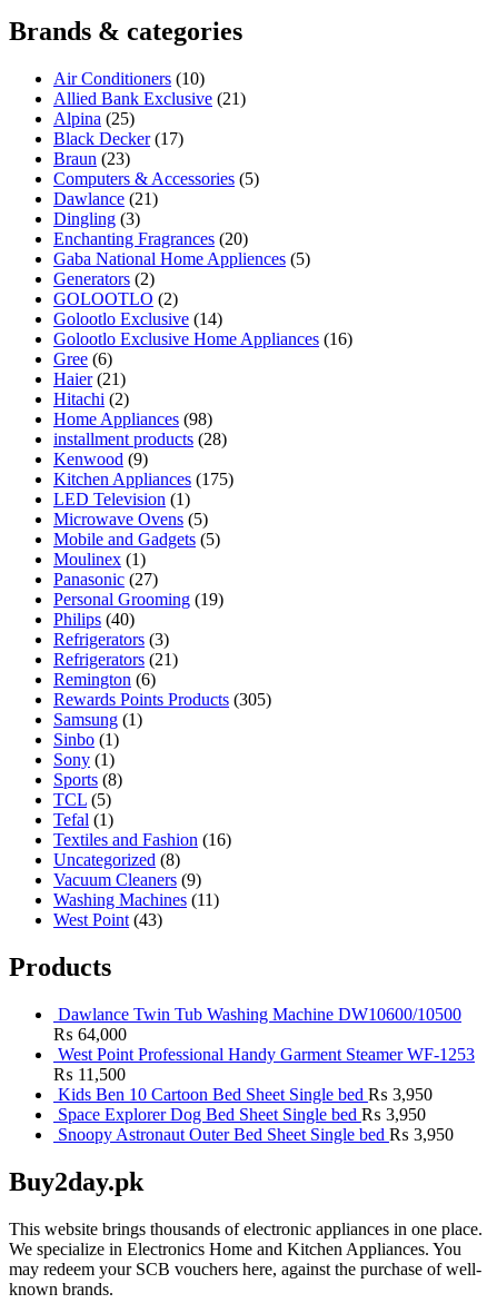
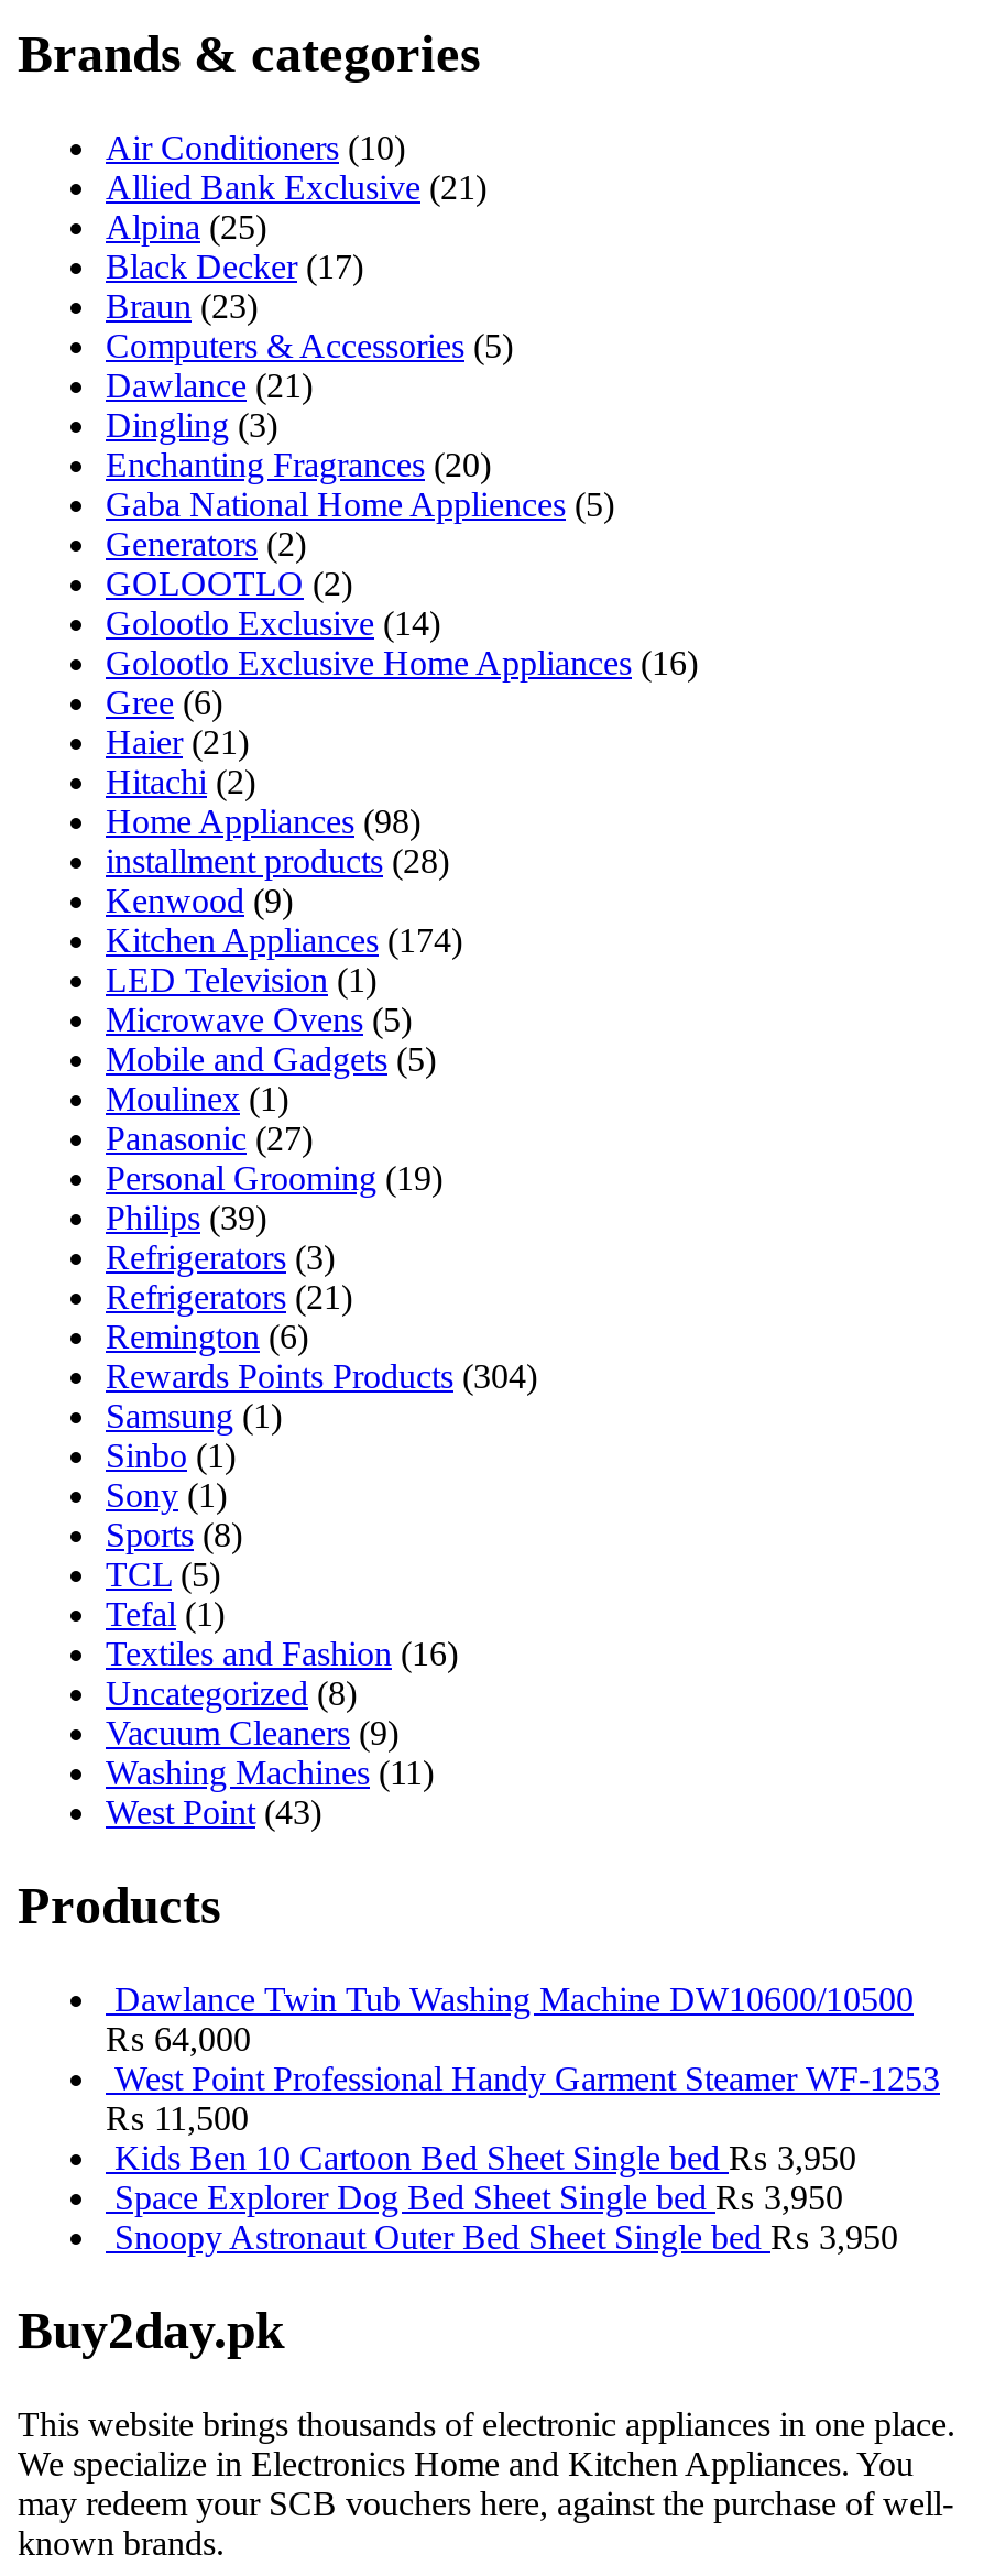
- Kitchen Appliances (175)
+ Kitchen Appliances (174)

- Philips (40)
+ Philips (39)

- Rewards Points Products (305)
+ Rewards Points Products (304)
